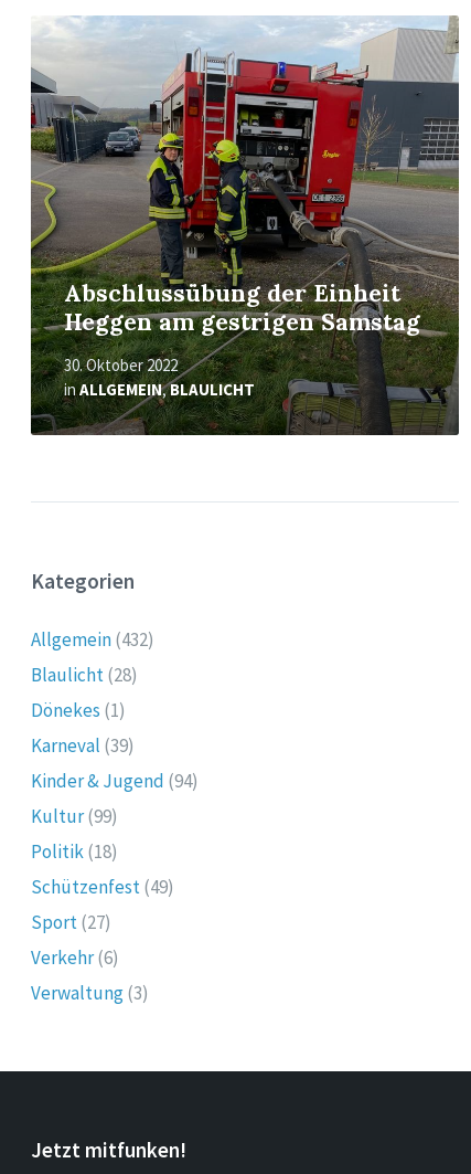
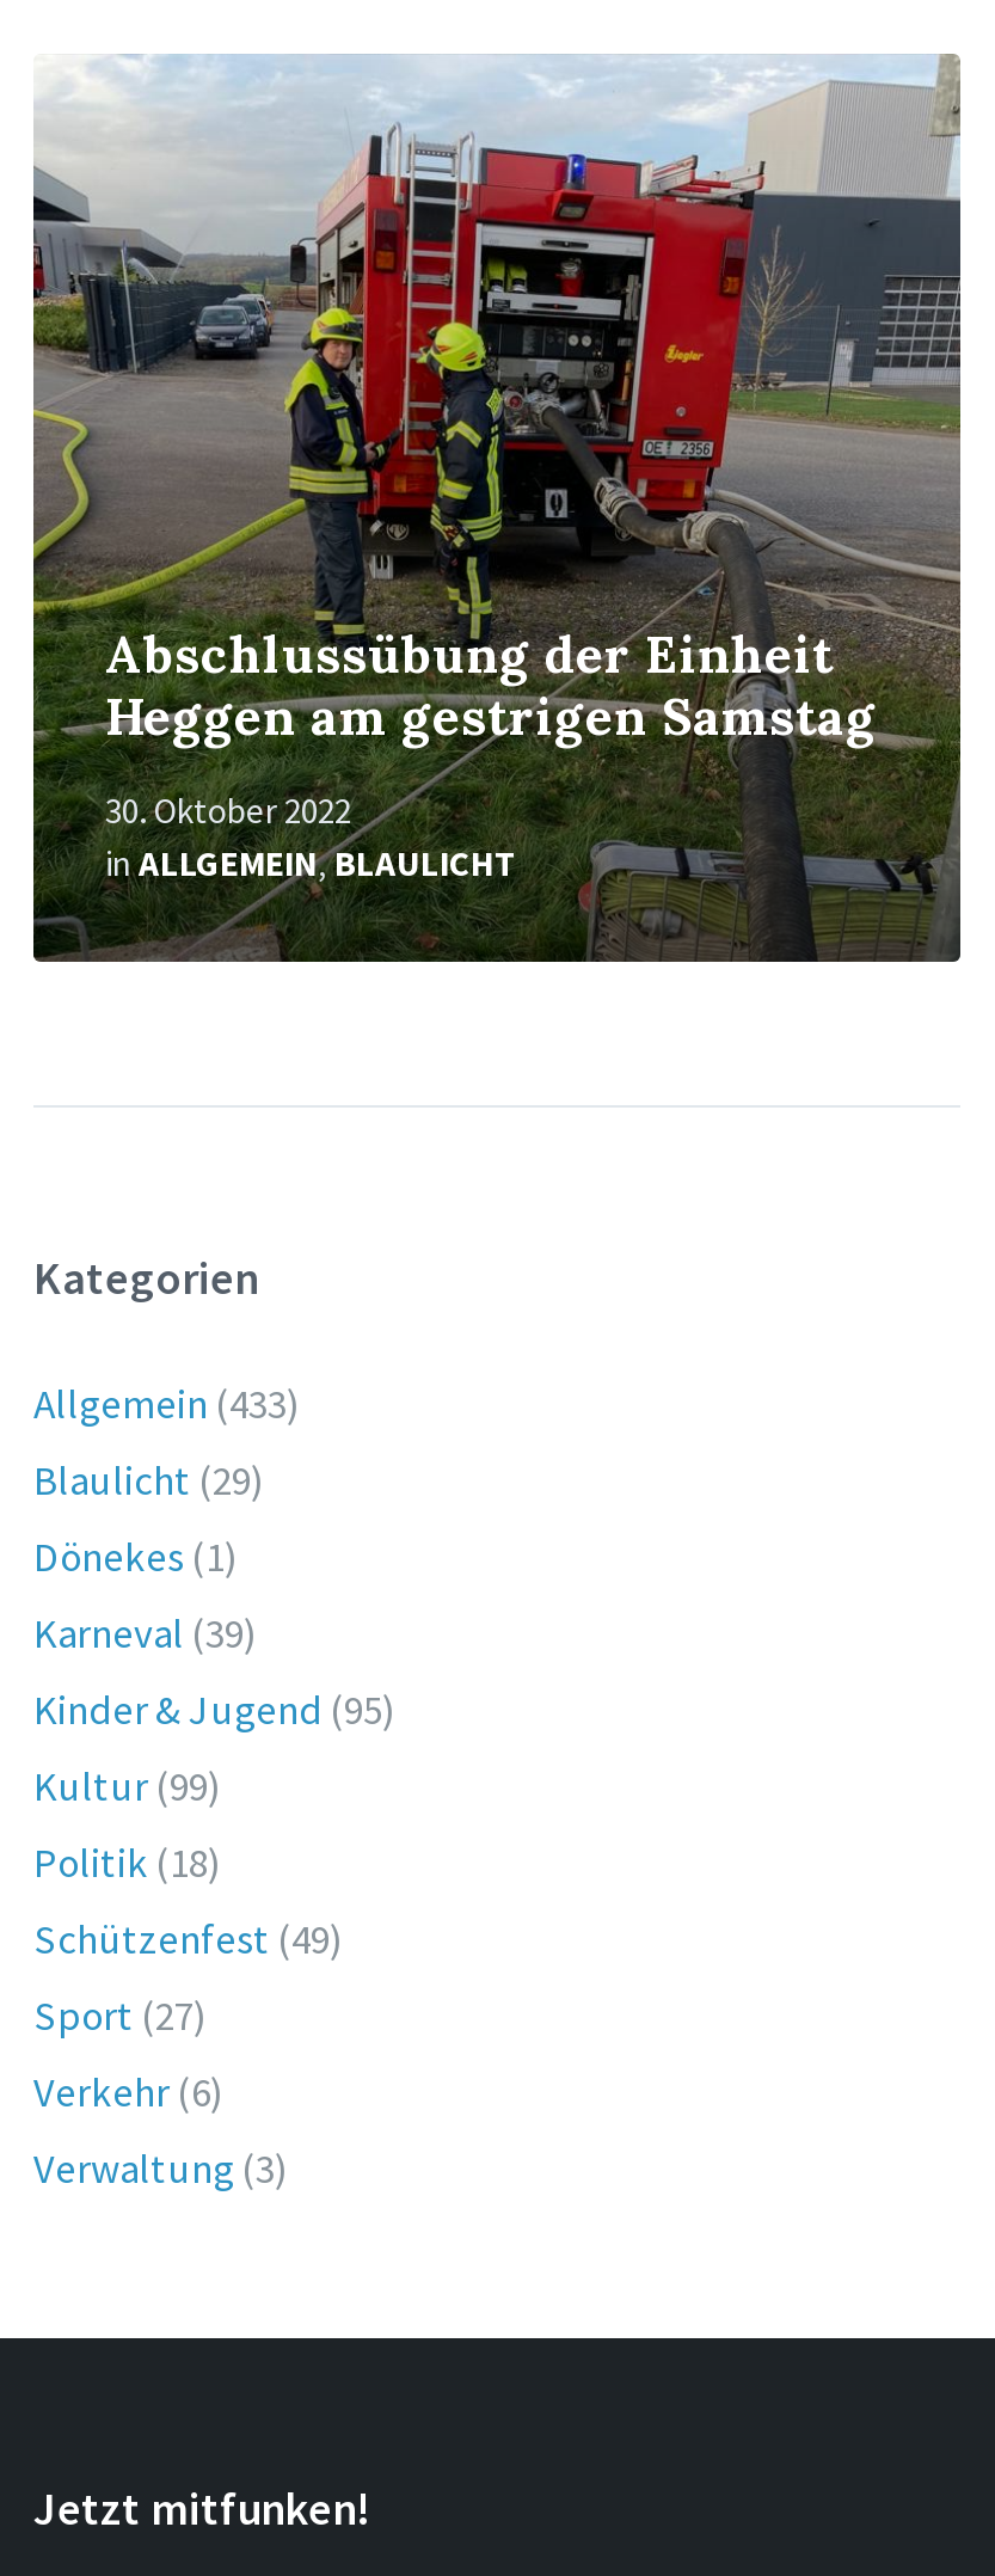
- Allgemein (432)
+ Allgemein (433)

- Blaulicht (28)
+ Blaulicht (29)

- Kinder & Jugend (94)
+ Kinder & Jugend (95)
